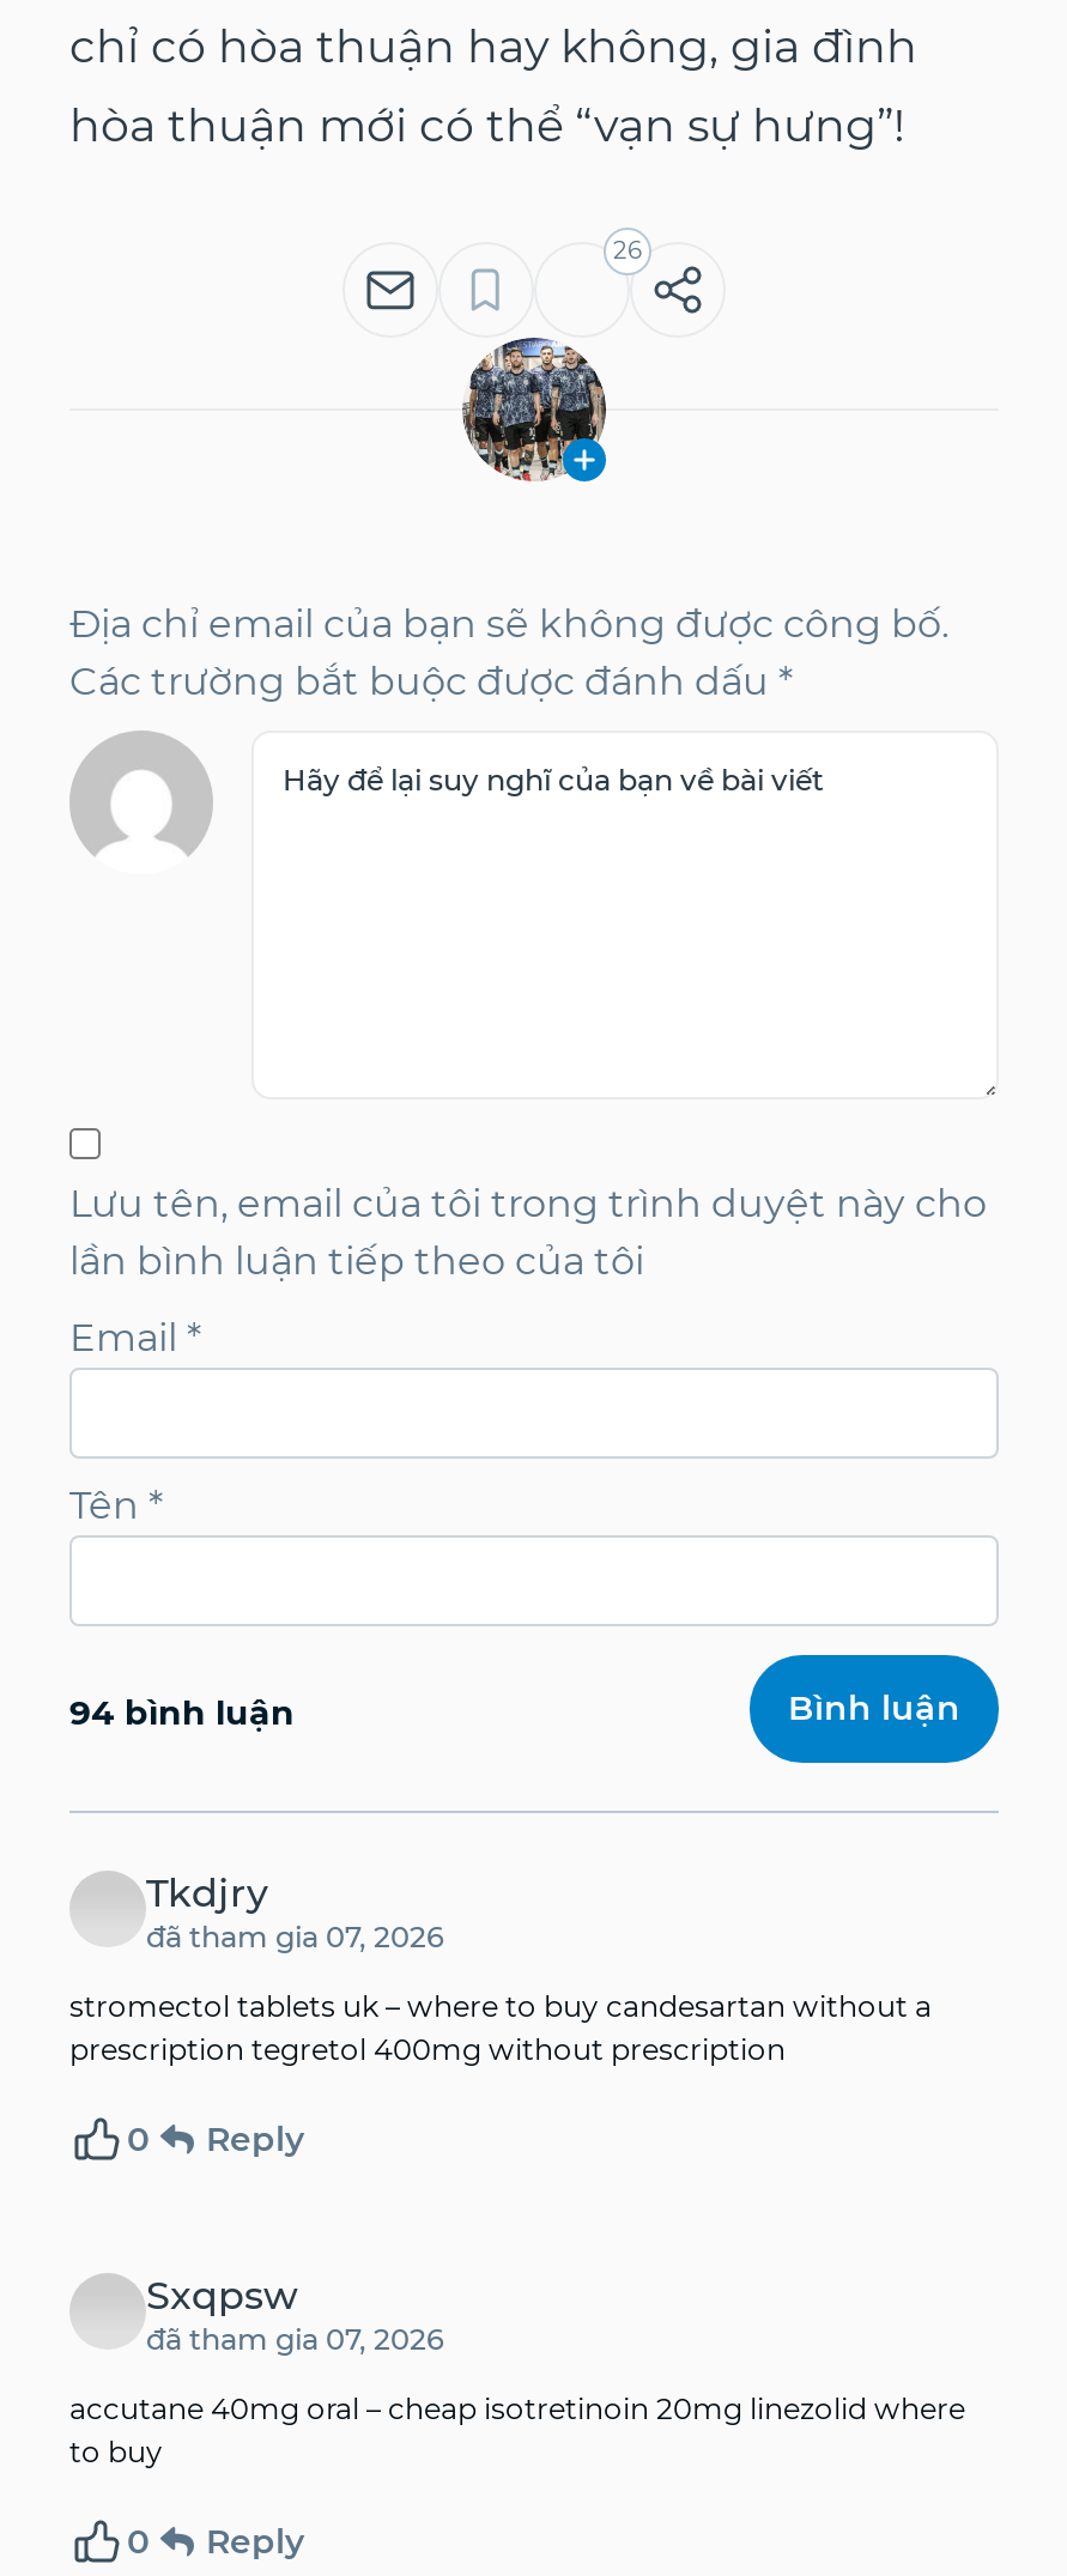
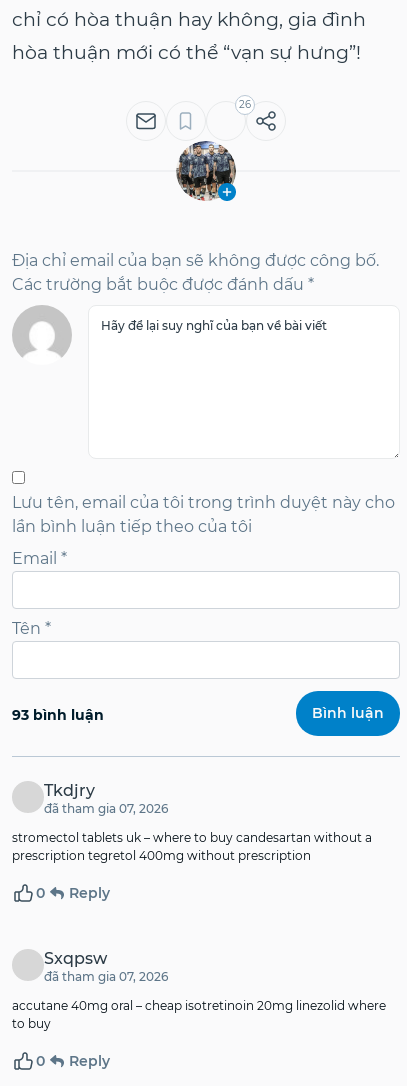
- 94 bình luận
+ 93 bình luận
